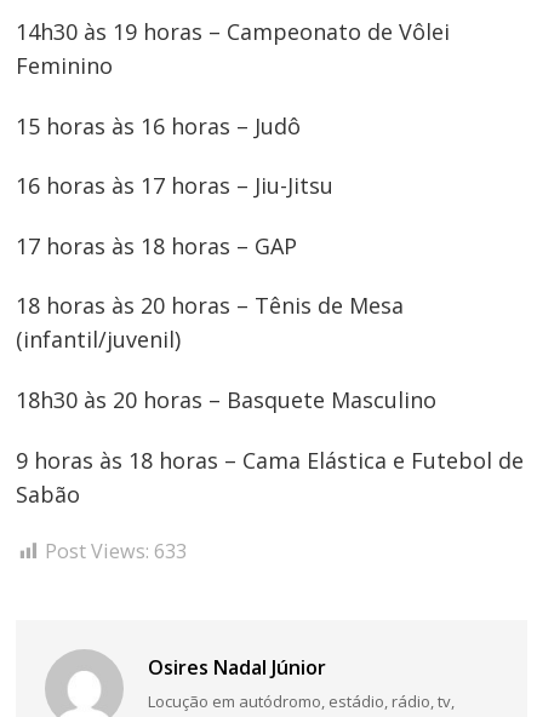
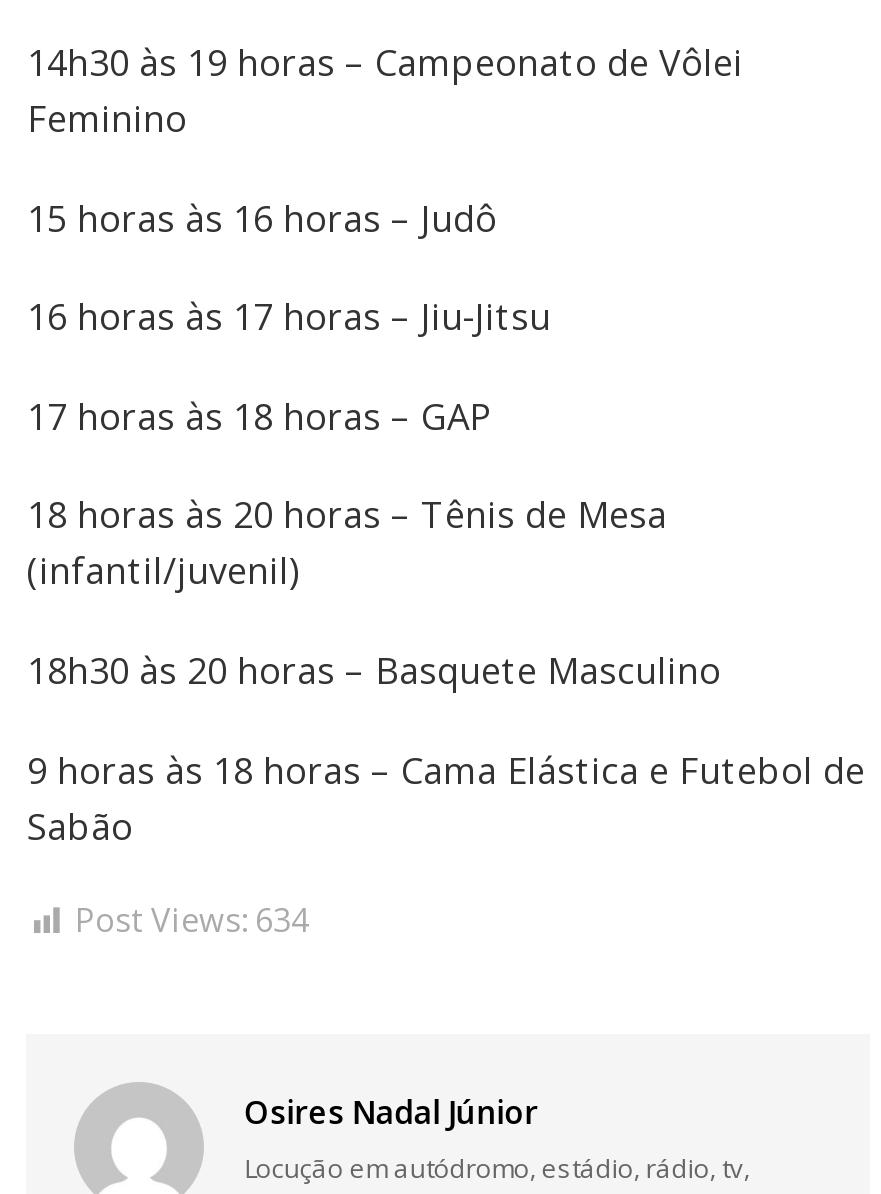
- Post Views: 633
+ Post Views: 634
